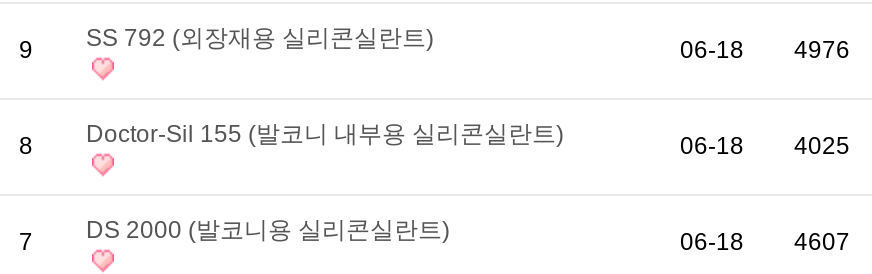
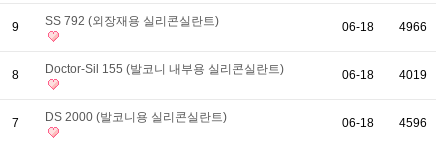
- 06-18 4976
+ 06-18 4966

- 06-18 4025
+ 06-18 4019

- 06-18 4607
+ 06-18 4596
